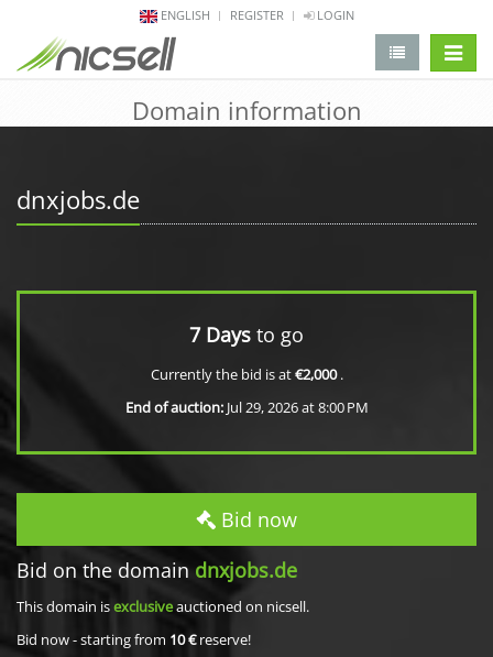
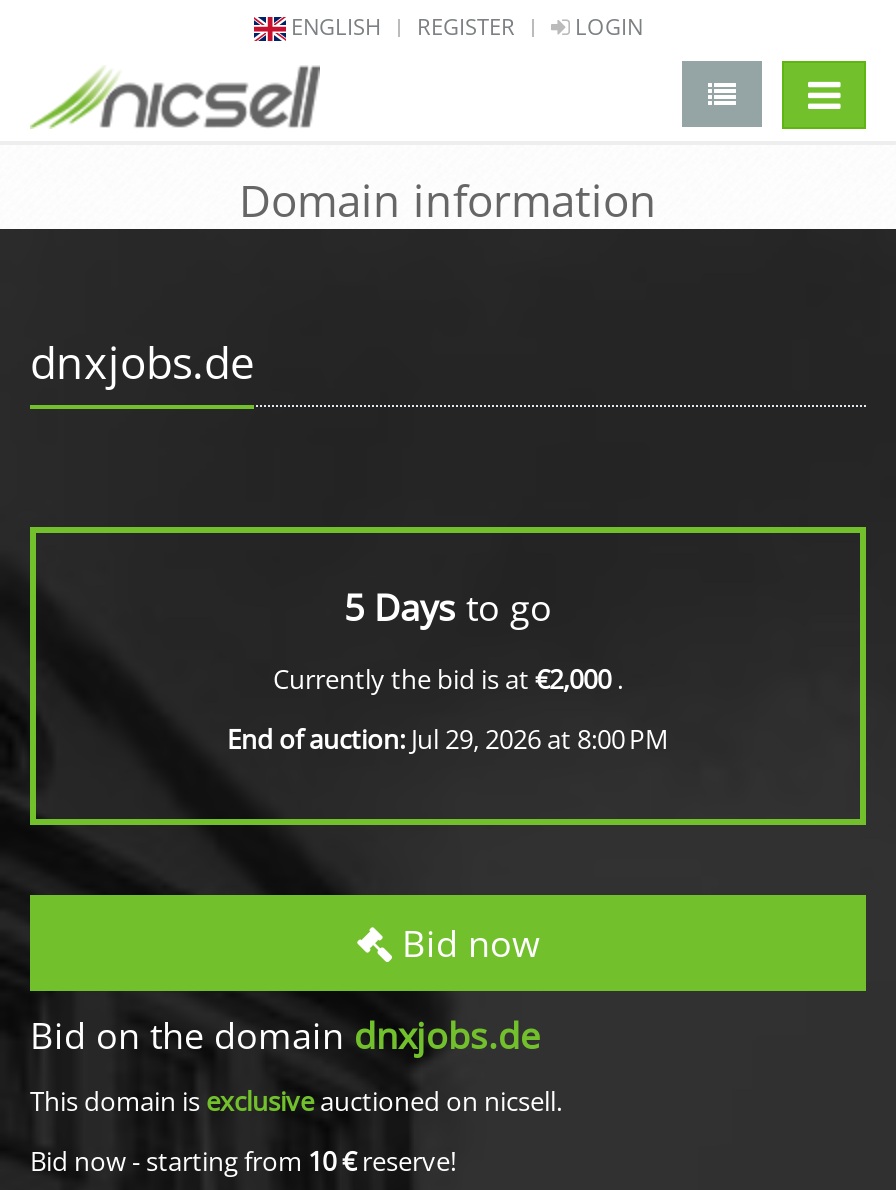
- 7 Days to go
+ 5 Days to go
